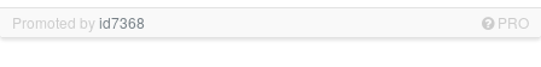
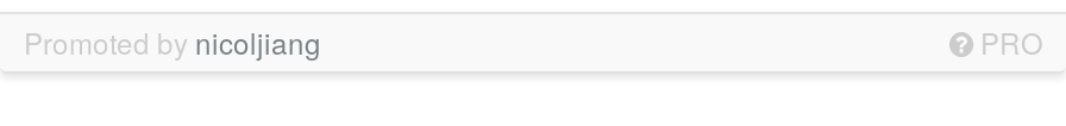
- Promoted by id7368
+ Promoted by nicoljiang
